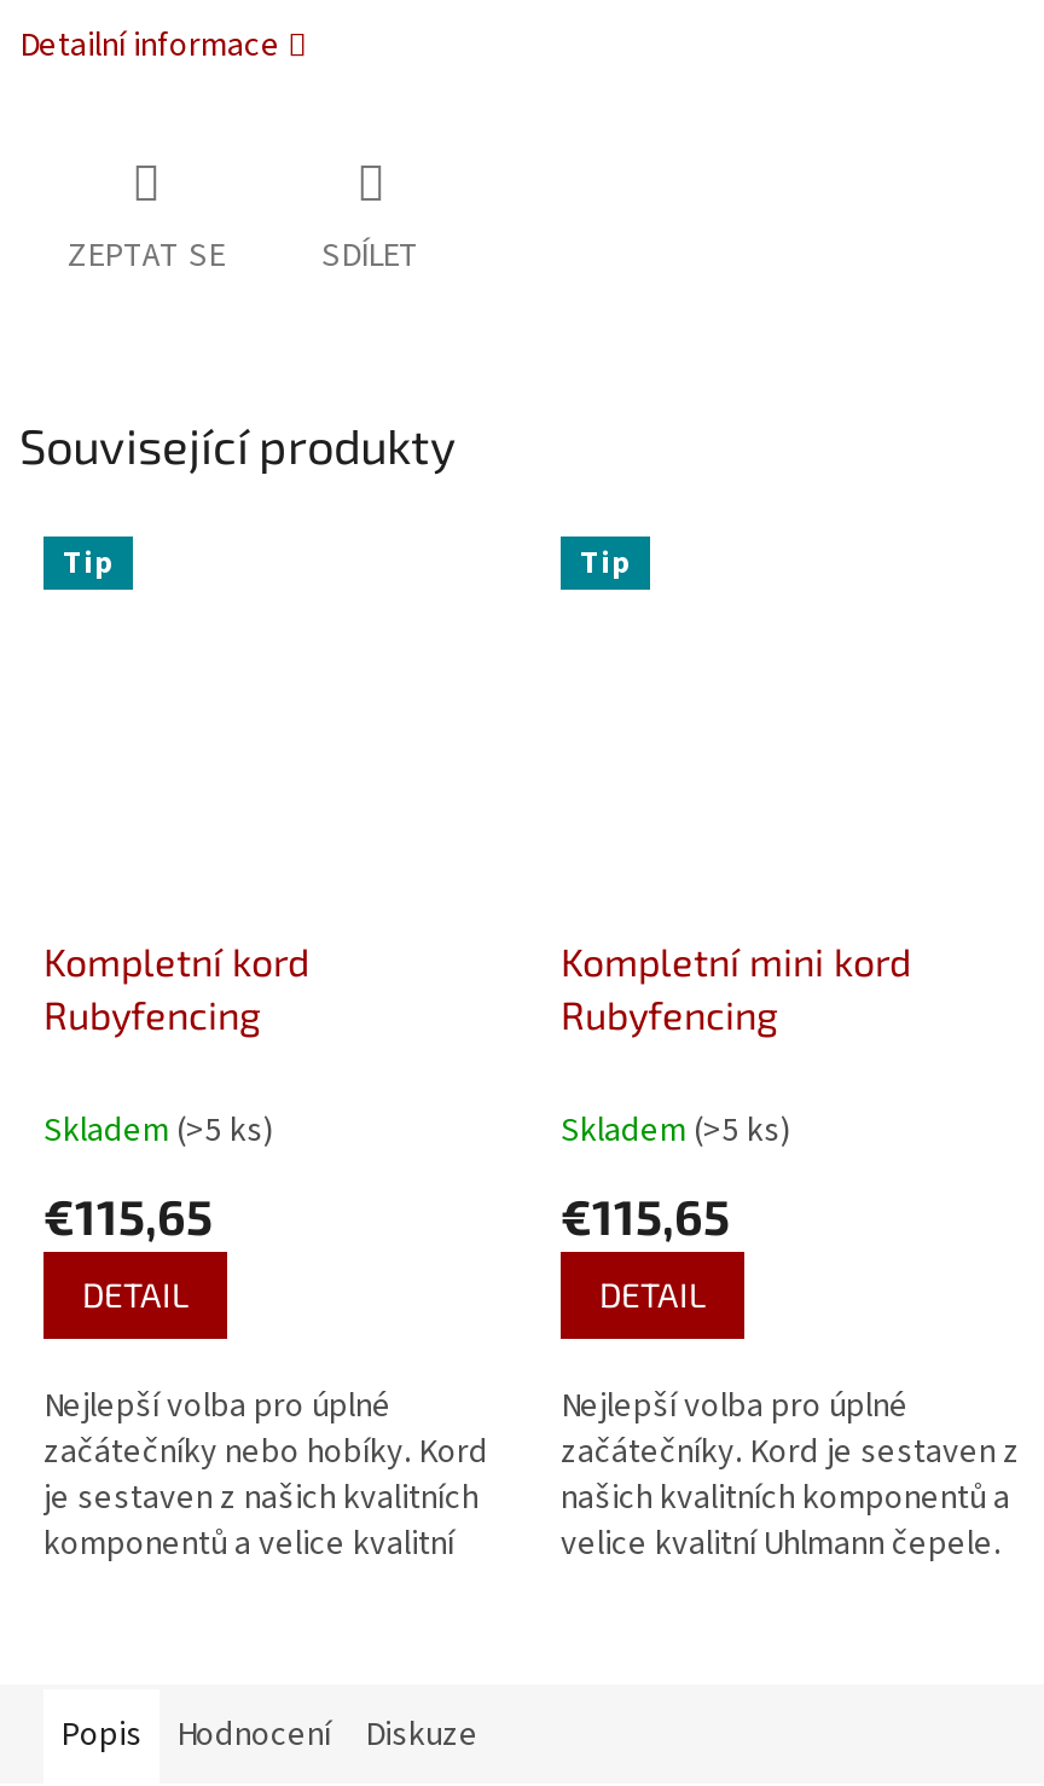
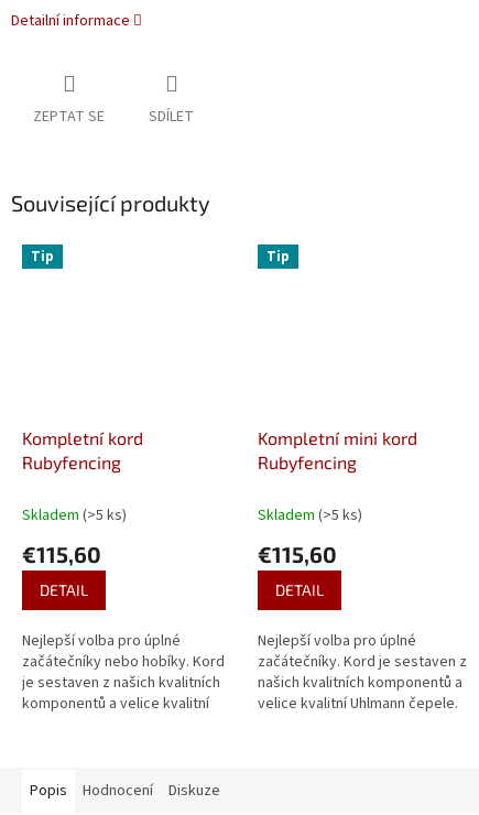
- €115,65
+ €115,60

- €115,65
+ €115,60
